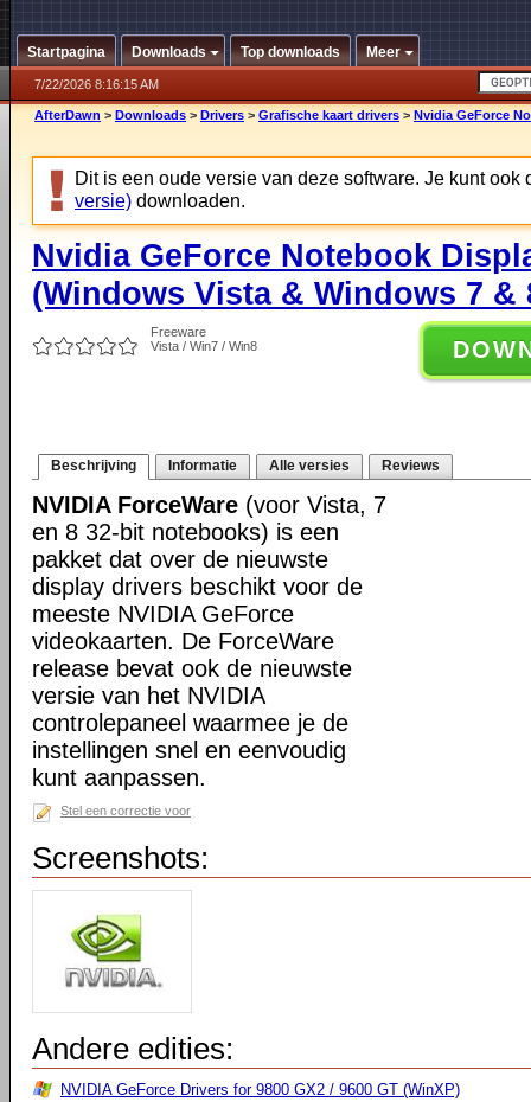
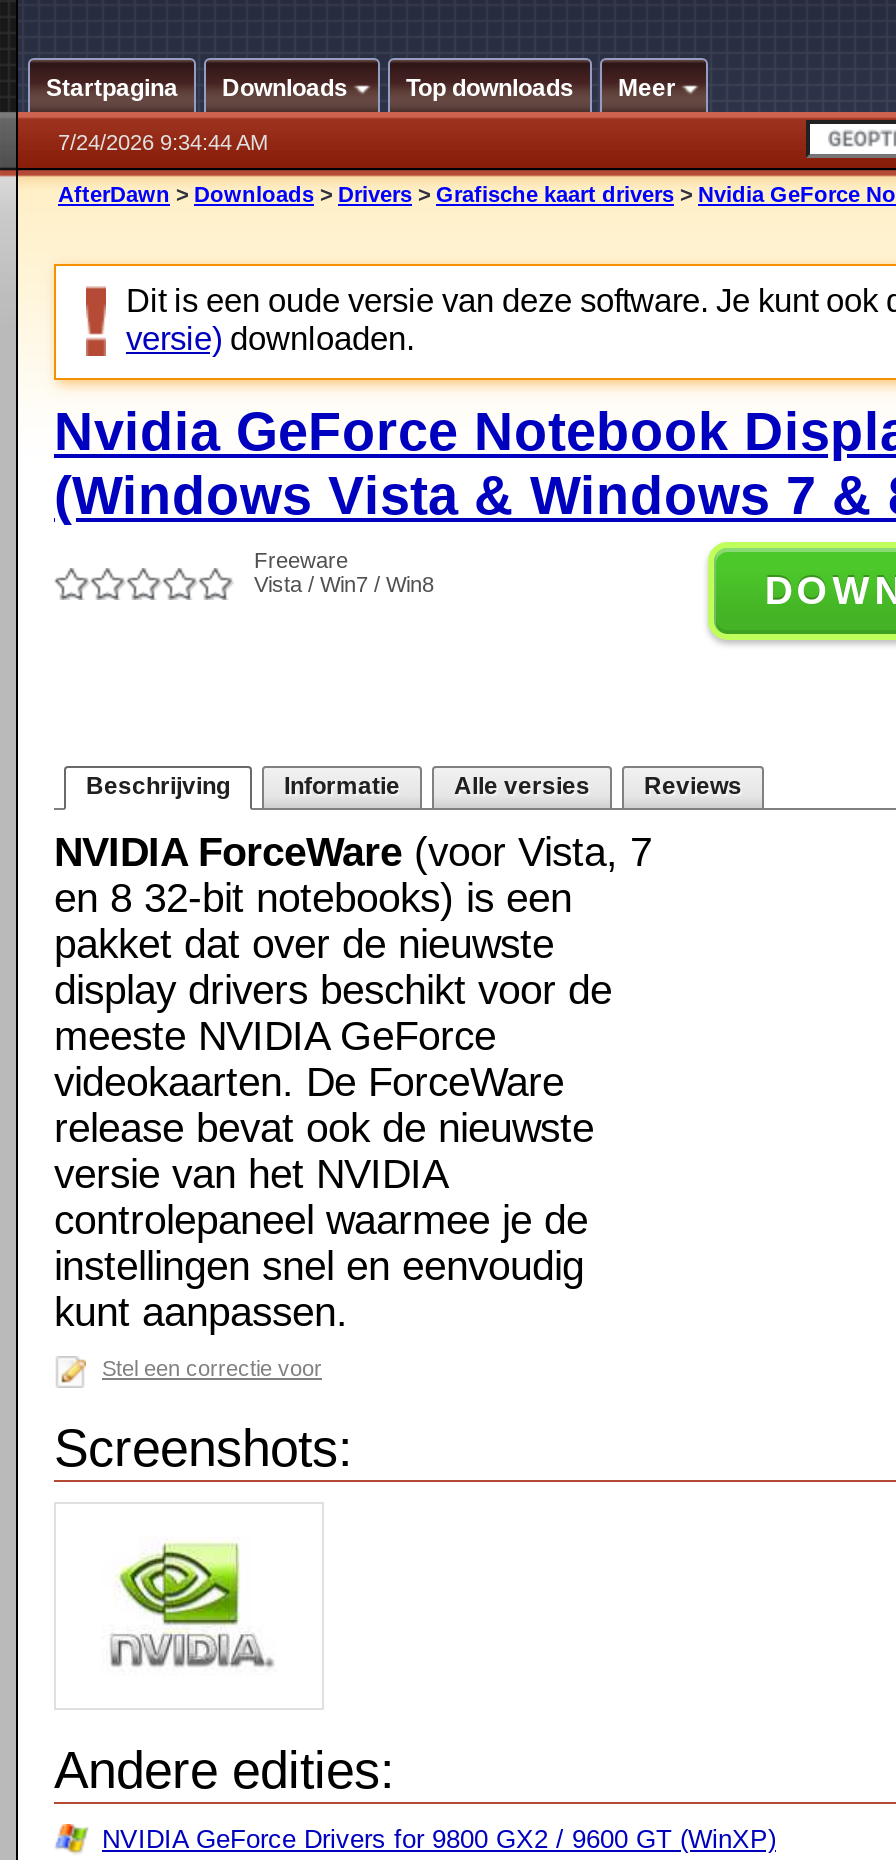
- 7/22/2026 8:16:15 AM
+ 7/24/2026 9:34:44 AM
